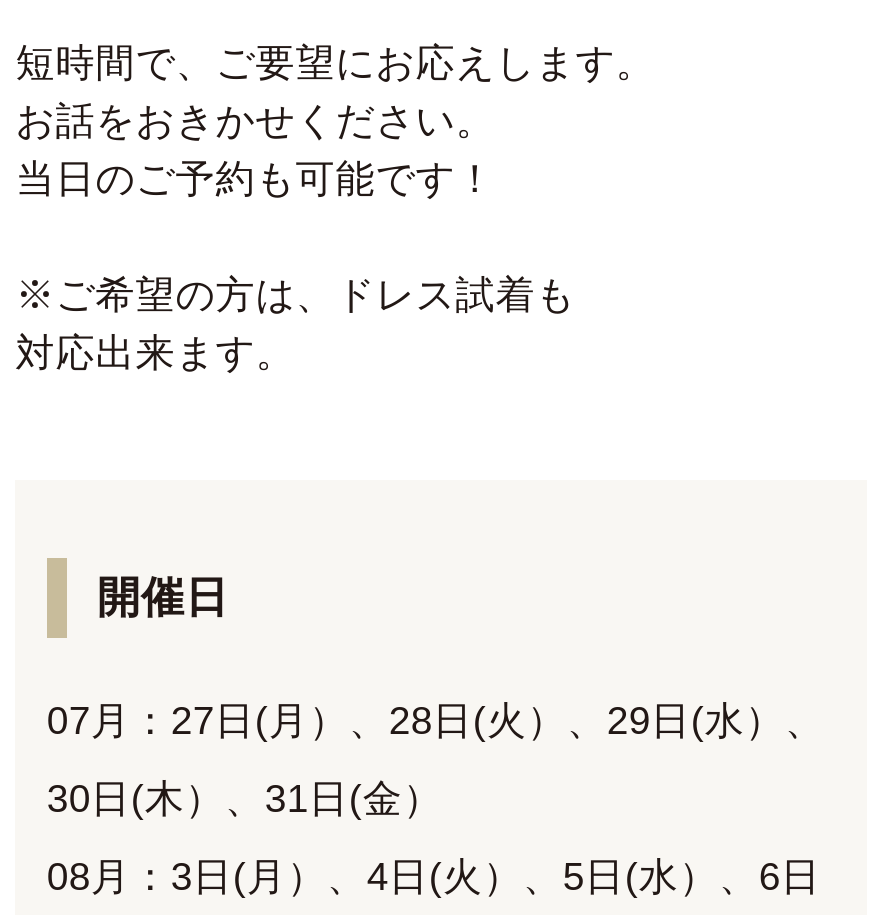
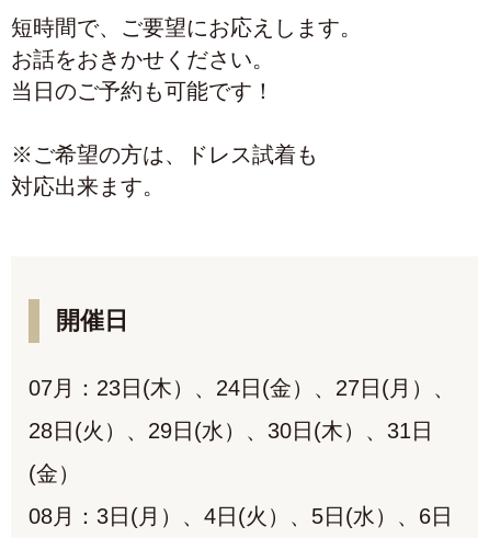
- 07月：27日(月）、28日(火）、29日(水）、
- 30日(木）、31日(金）
+ 07月：23日(木）、24日(金）、27日(月）、
+ 28日(火）、29日(水）、30日(木）、31日
+ (金）
